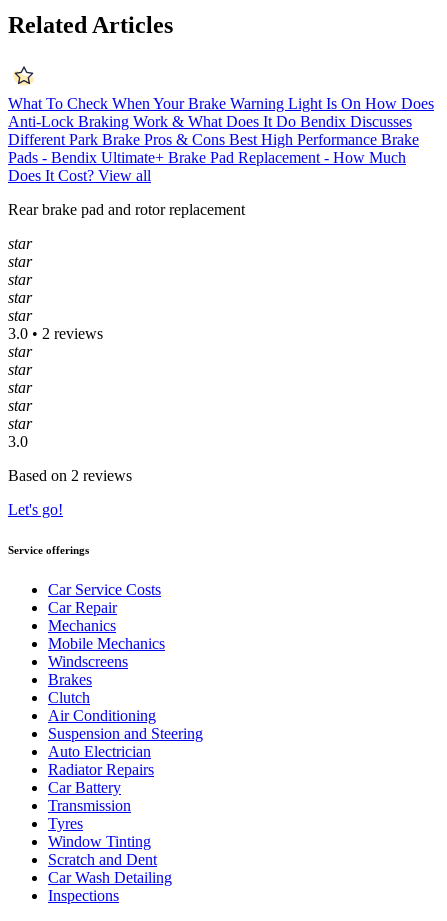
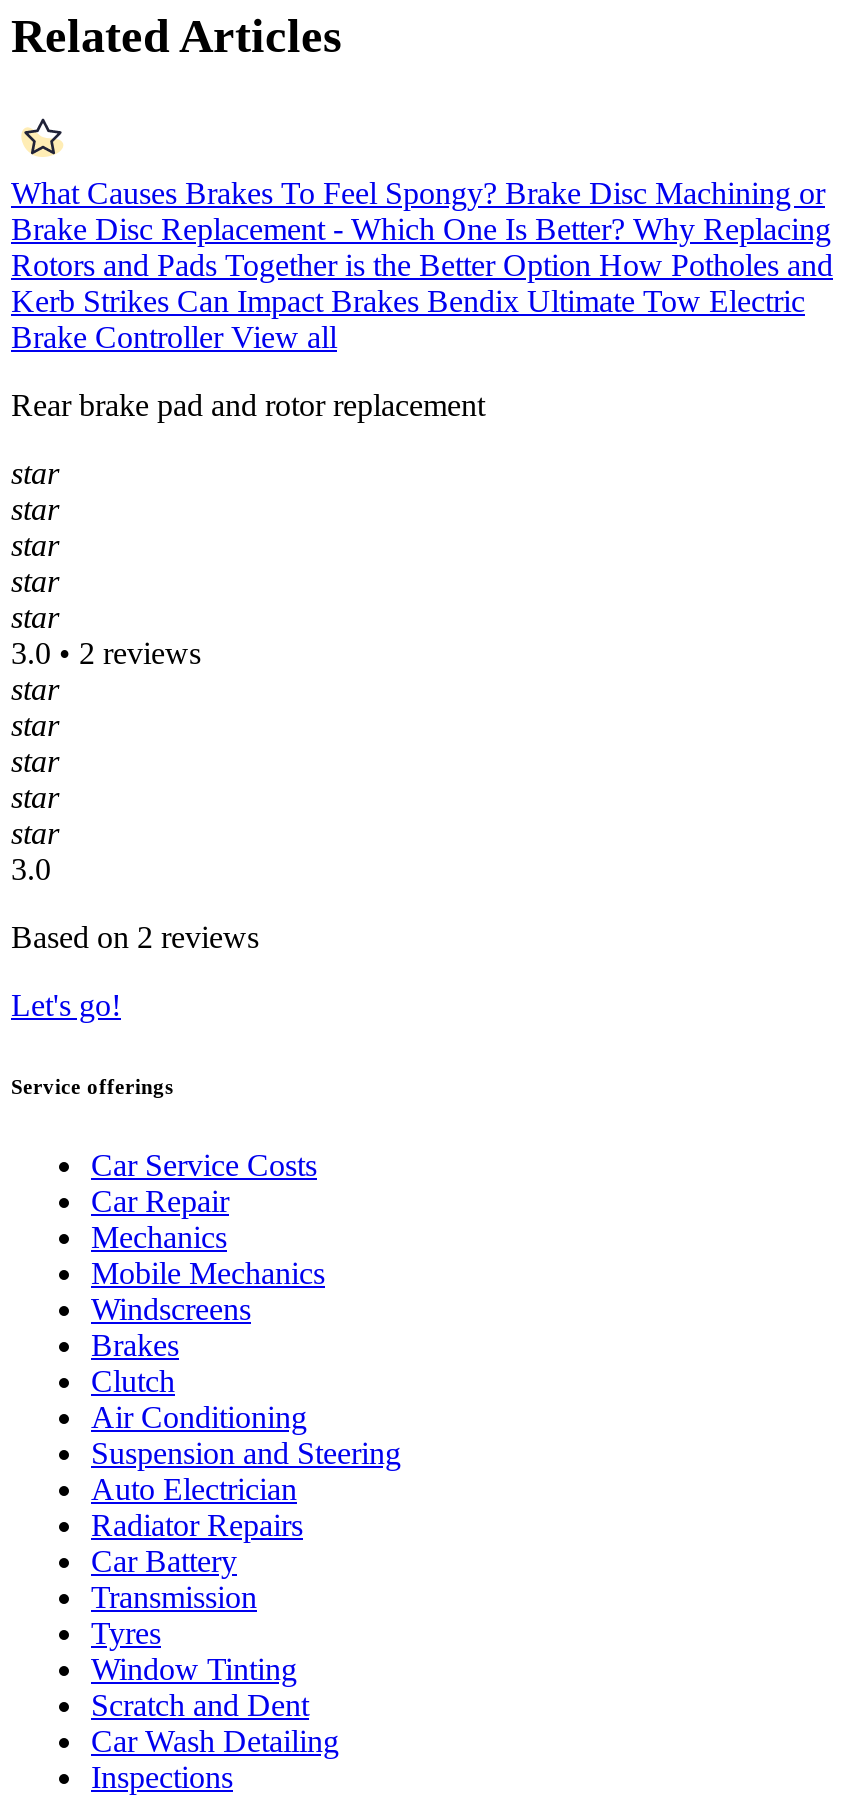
- What To Check When Your Brake Warning Light Is On How Does
- Anti-Lock Braking Work & What Does It Do Bendix Discusses
- Different Park Brake Pros & Cons Best High Performance Brake
- Pads - Bendix Ultimate+ Brake Pad Replacement - How Much
- Does It Cost? View all
+ What Causes Brakes To Feel Spongy? Brake Disc Machining or
+ Brake Disc Replacement - Which One Is Better? Why Replacing
+ Rotors and Pads Together is the Better Option How Potholes and
+ Kerb Strikes Can Impact Brakes Bendix Ultimate Tow Electric
+ Brake Controller View all
